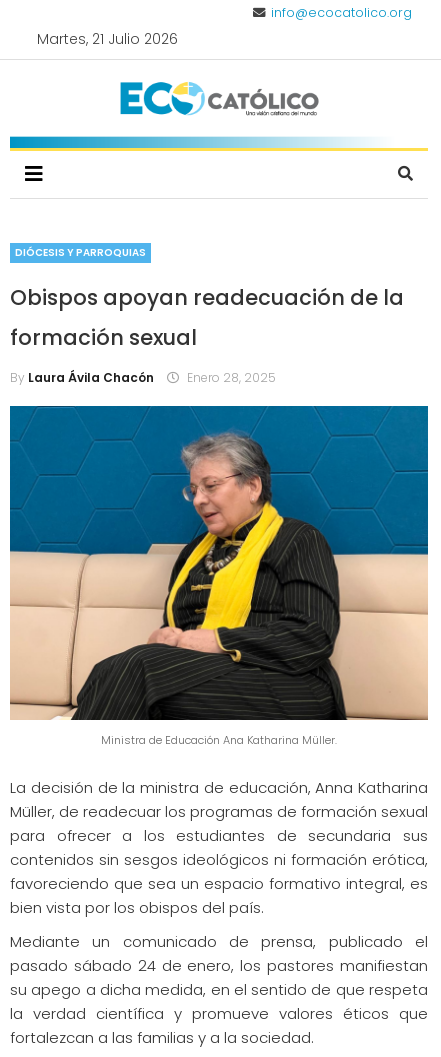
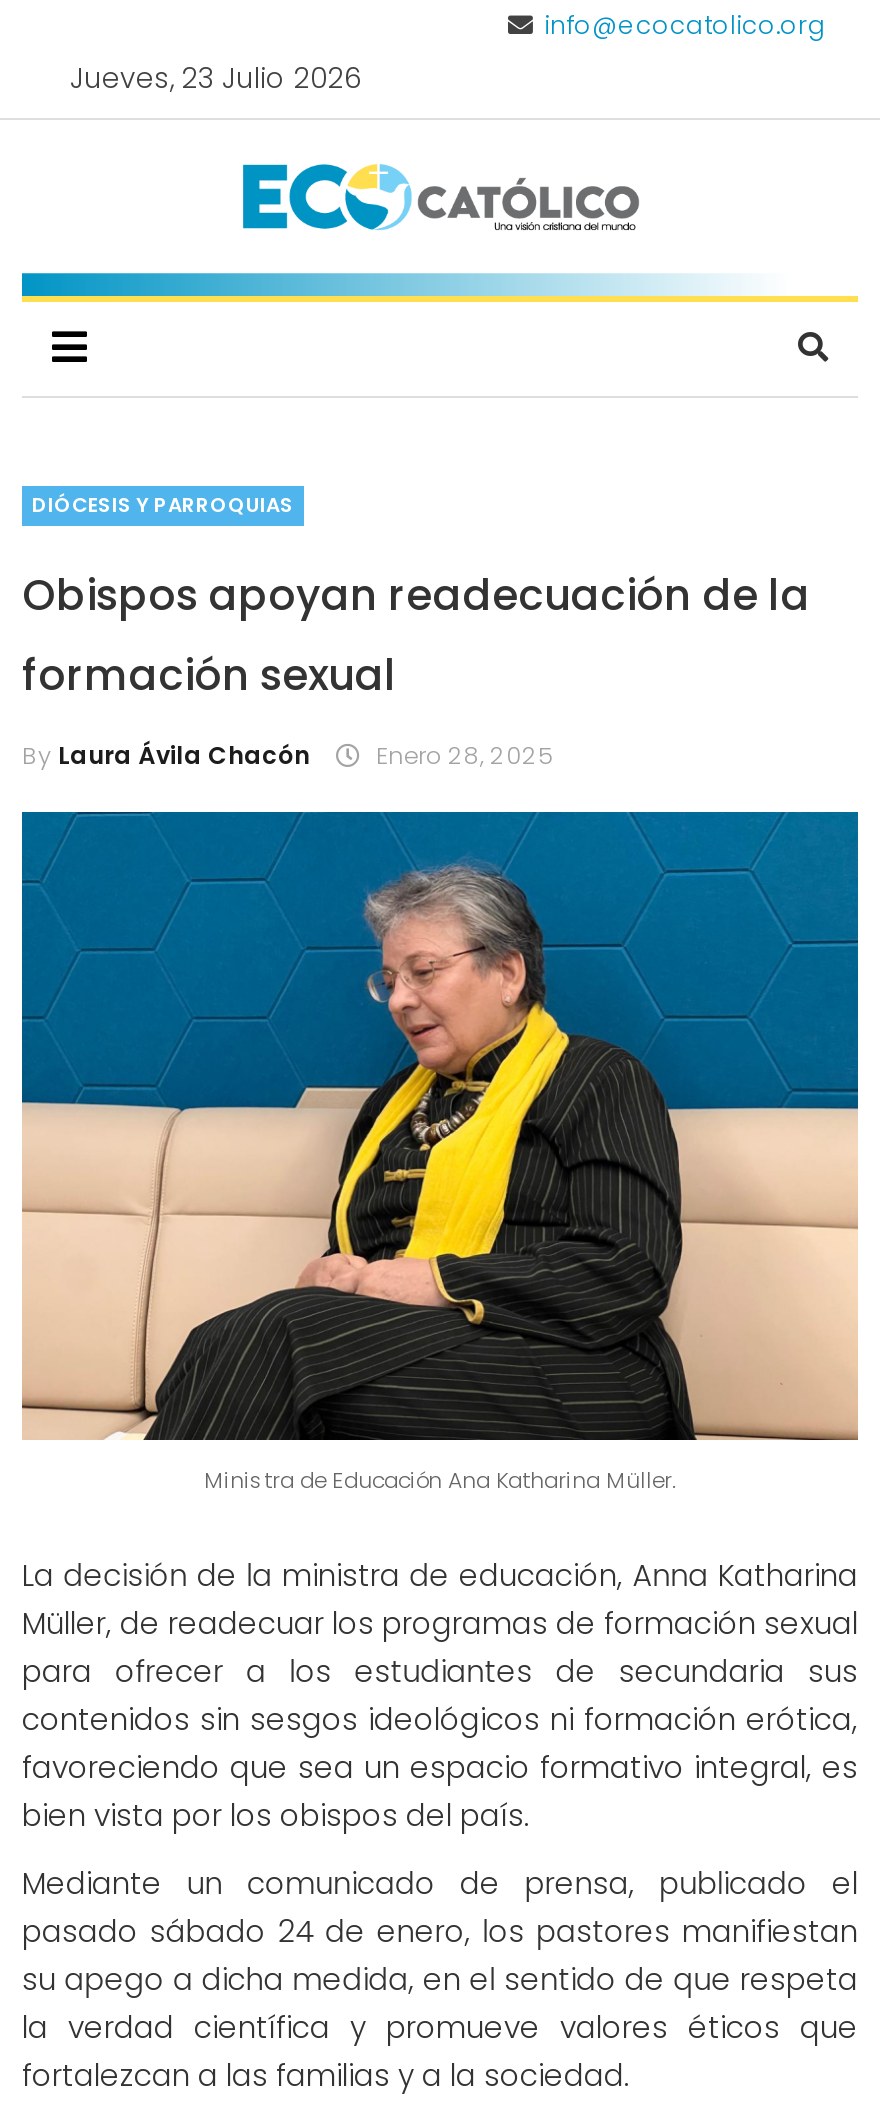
- Martes, 21 Julio 2026
+ Jueves, 23 Julio 2026
